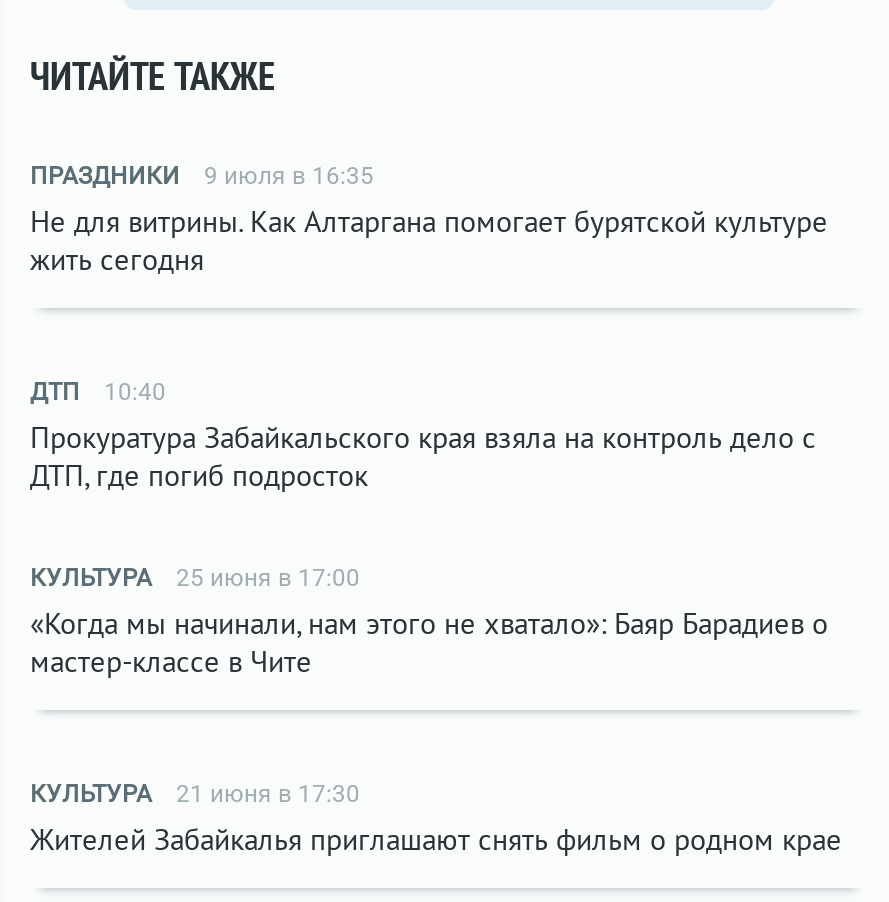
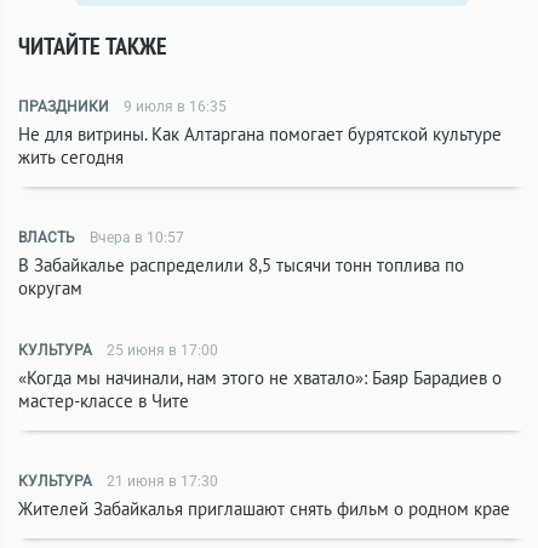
- ДТП
- 10:40
- Прокуратура Забайкальского края взяла на контроль дело с
- ДТП, где погиб подросток
+ ВЛАСТЬ
+ Вчера в 10:57
+ В Забайкалье распределили 8,5 тысячи тонн топлива по
+ округам
